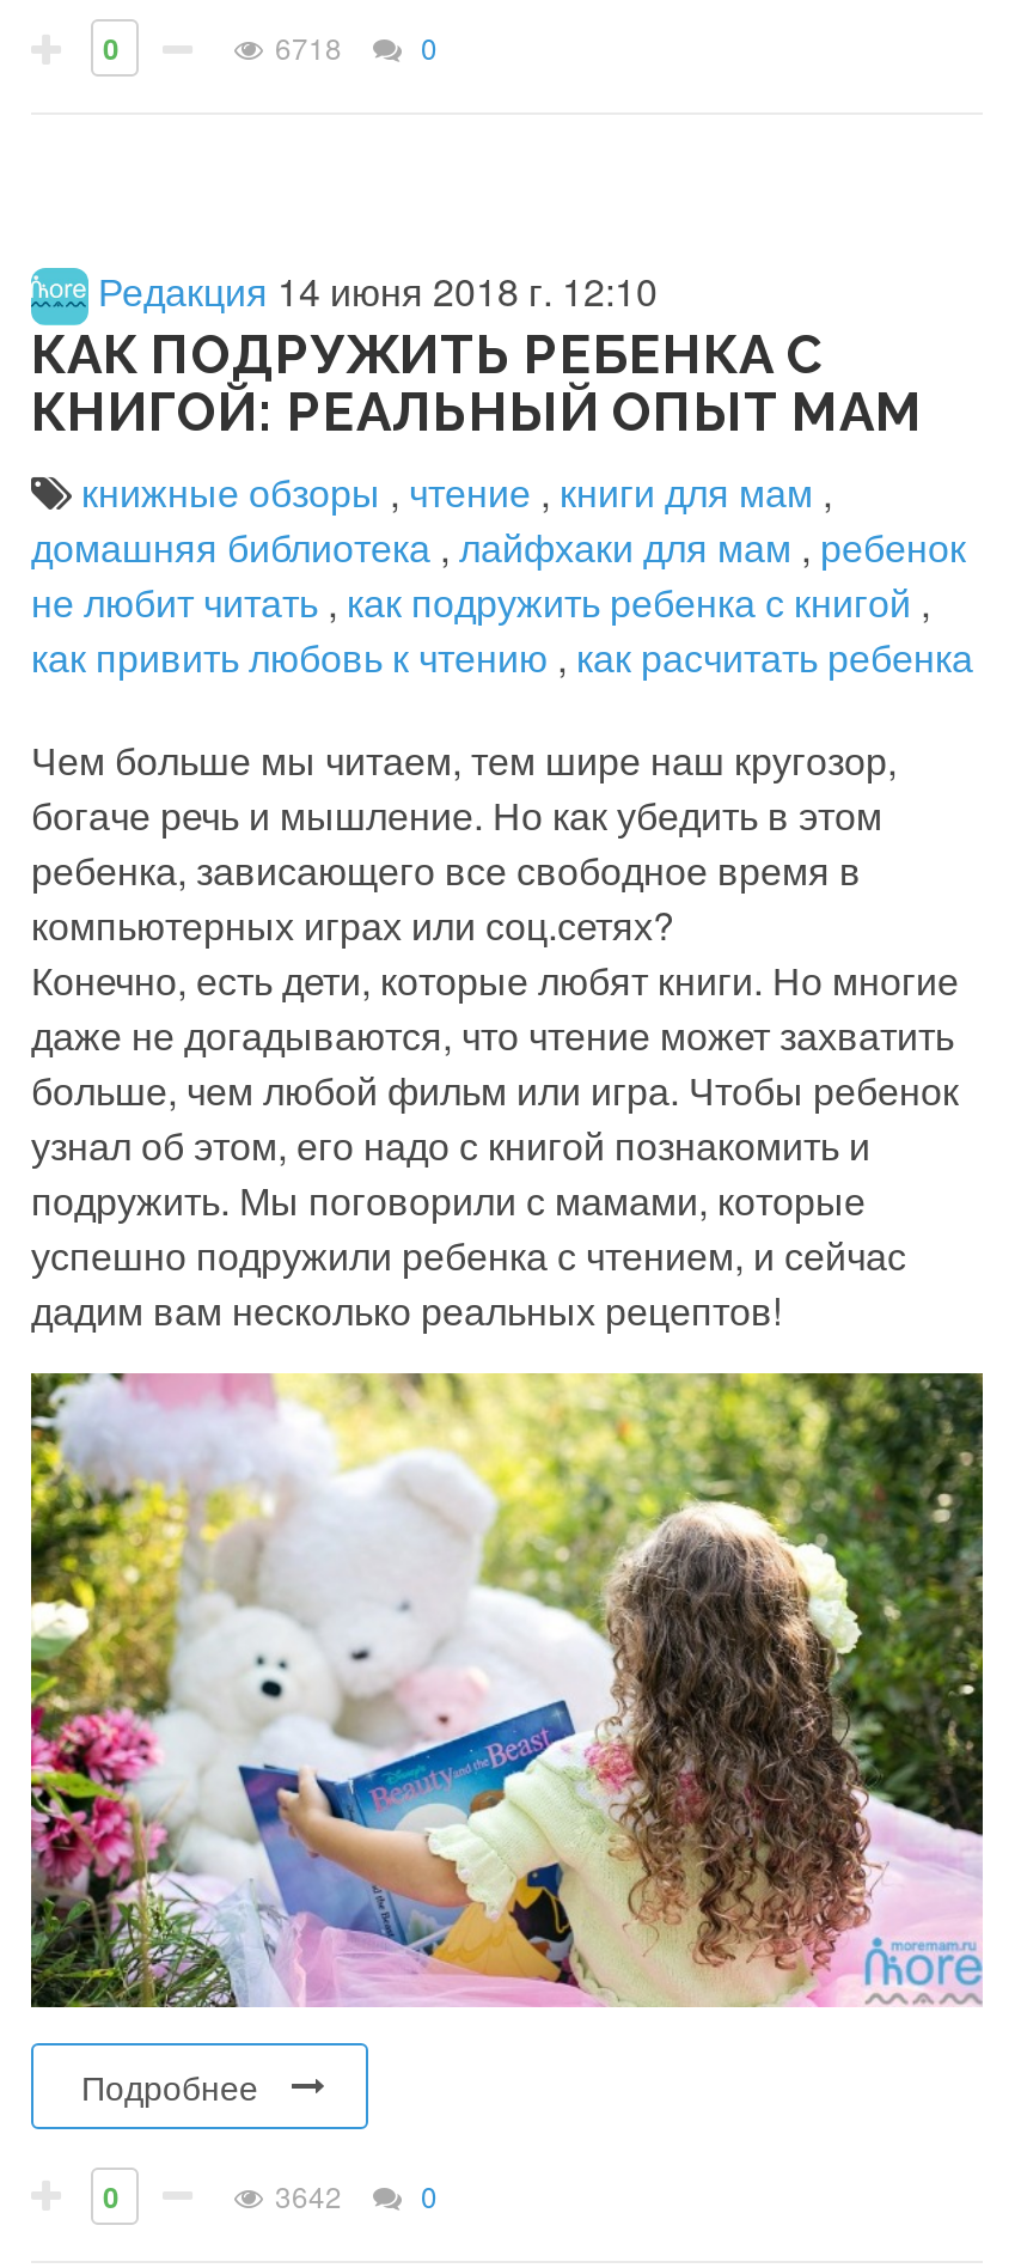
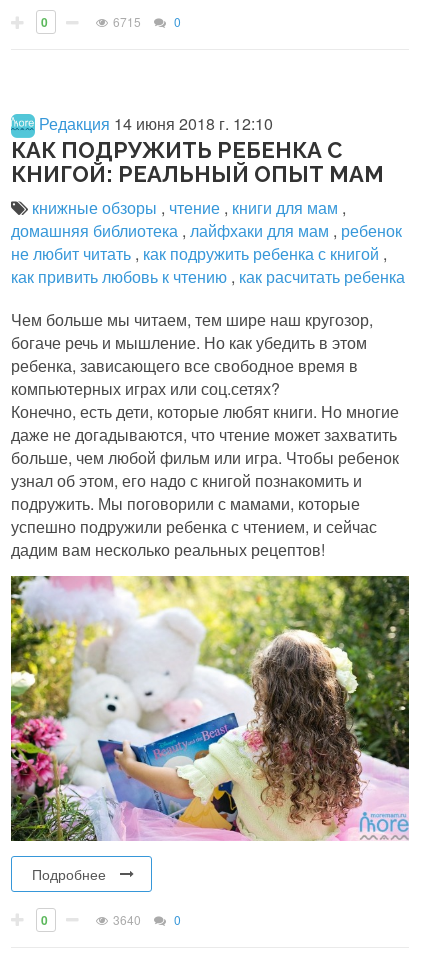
- 6718 0
+ 6715 0

- 3642 0
+ 3640 0
